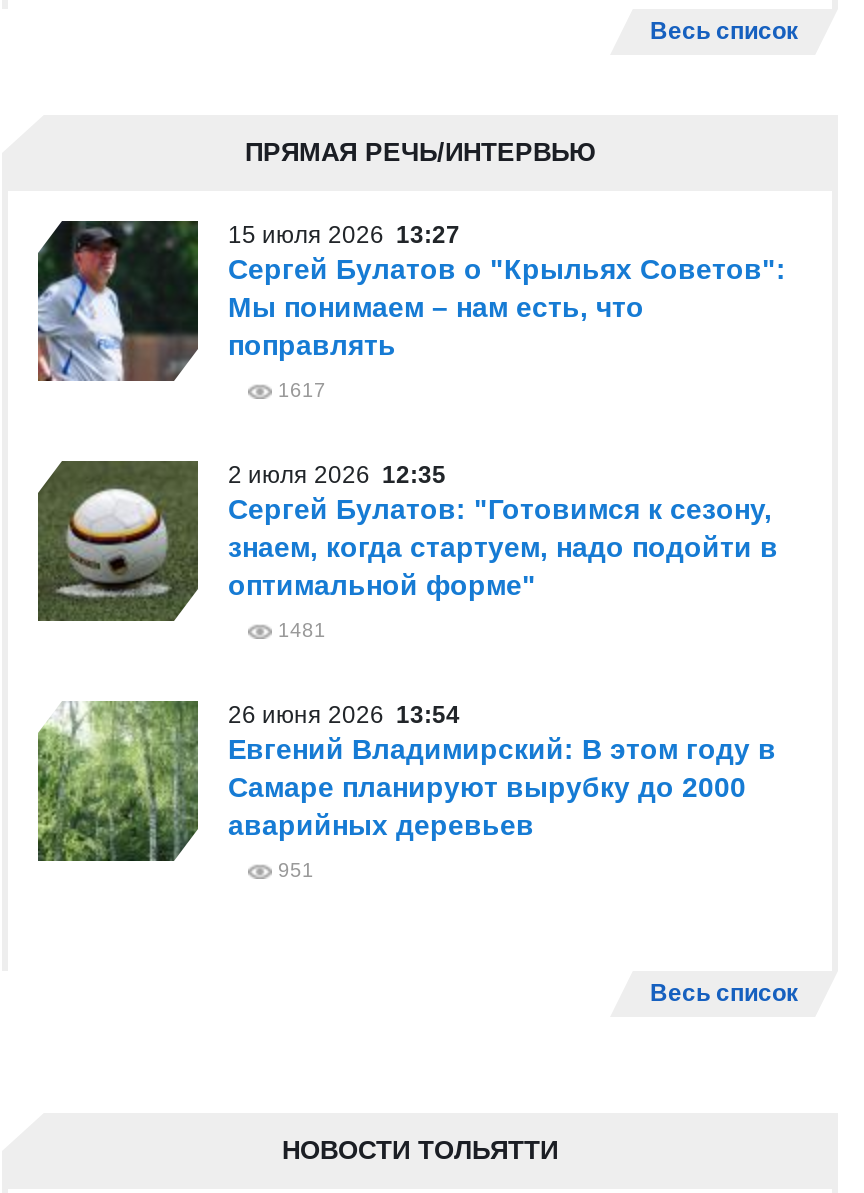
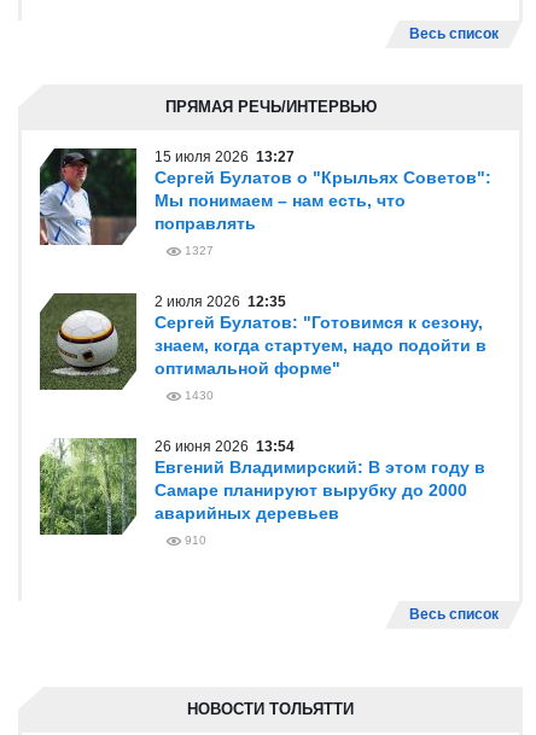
- 1617
+ 1327

- 1481
+ 1430

- 951
+ 910
